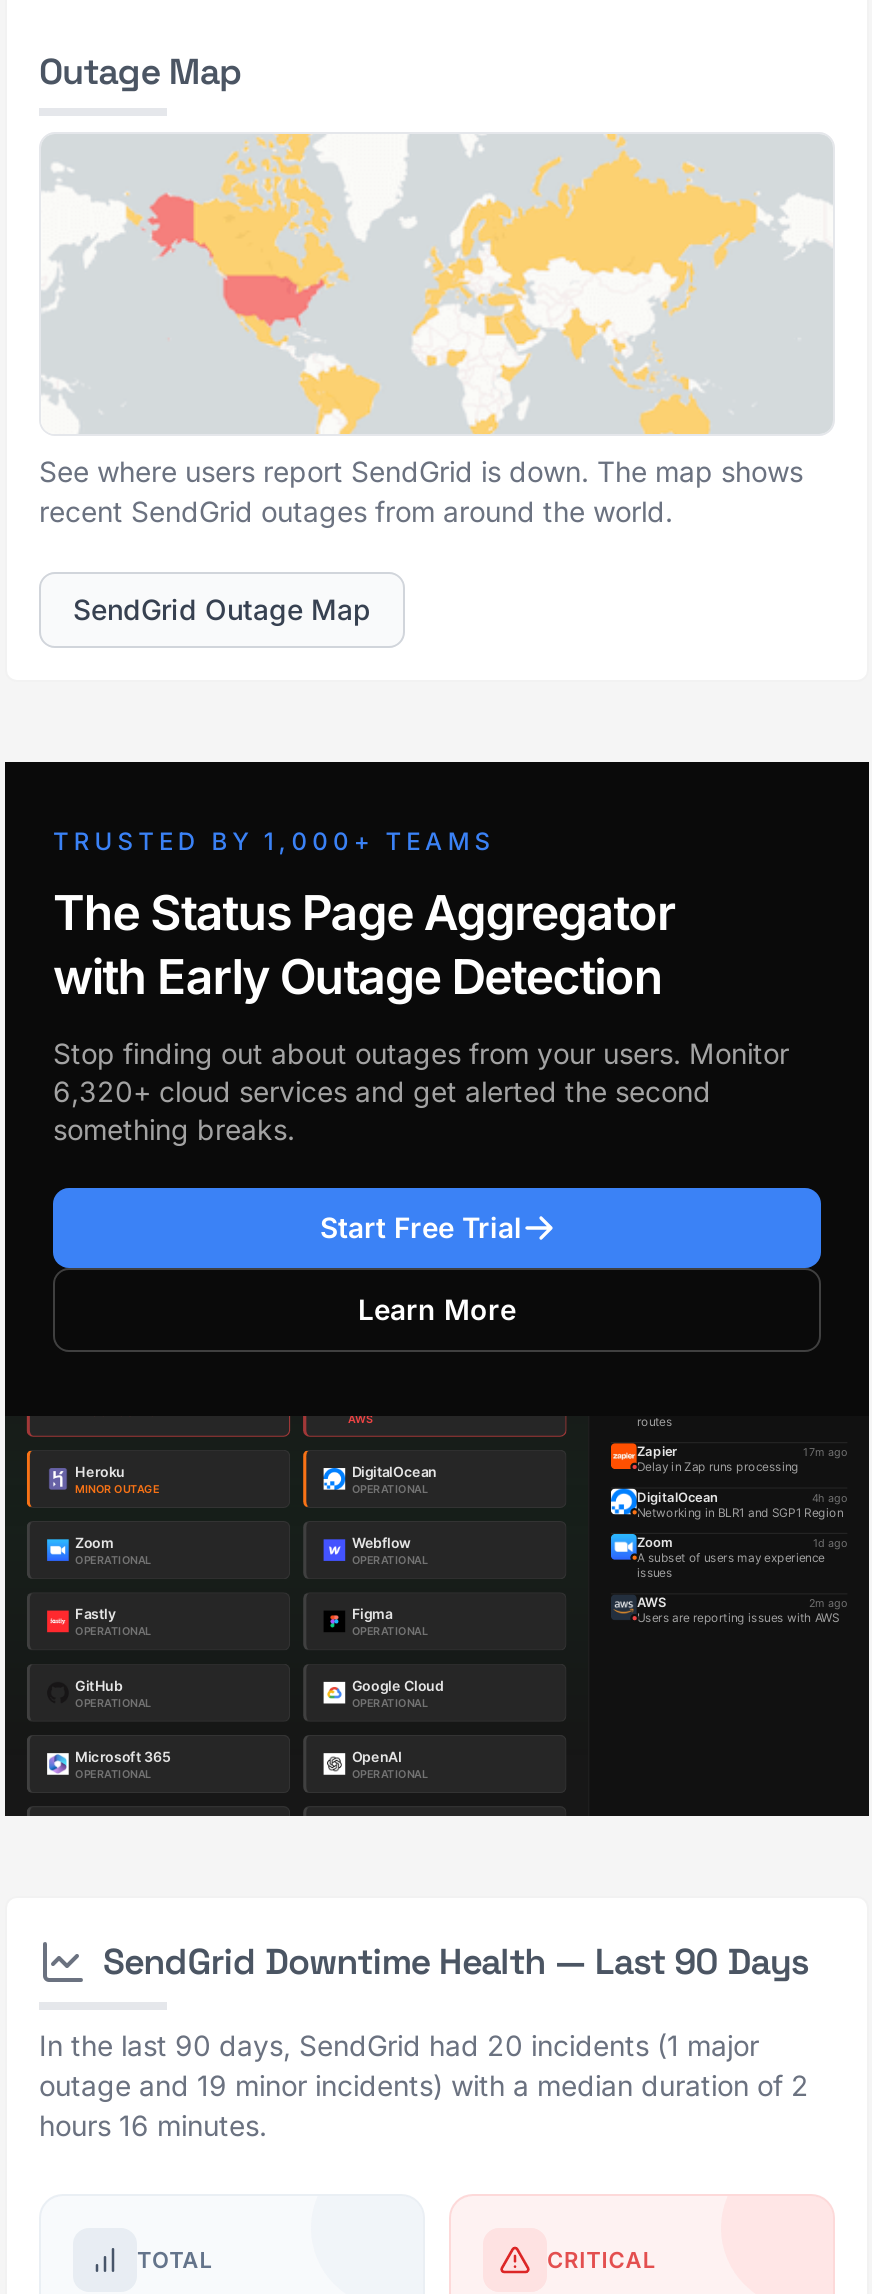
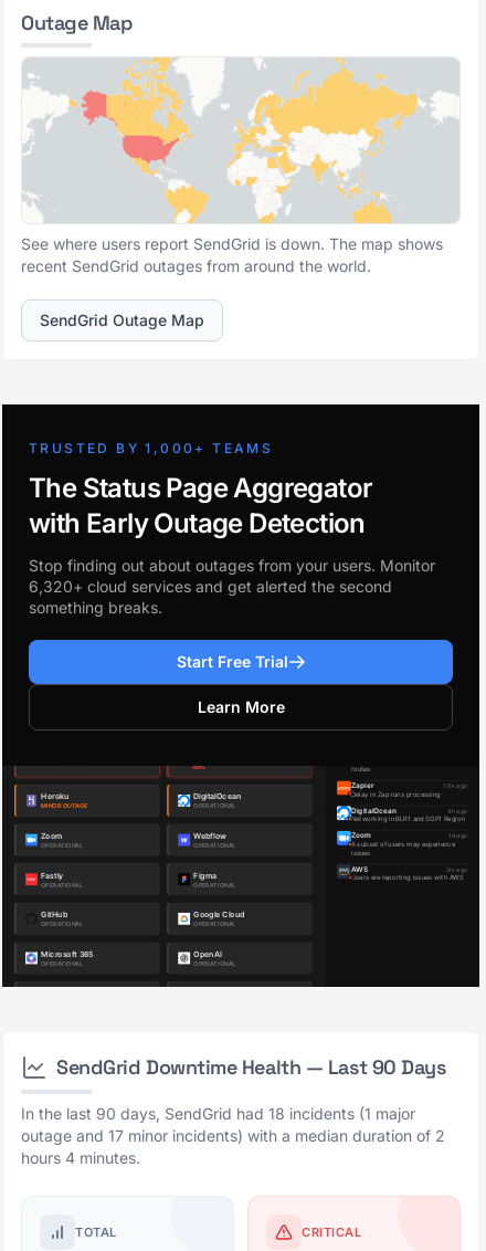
- In the last 90 days, SendGrid had 20 incidents (1 major
+ In the last 90 days, SendGrid had 18 incidents (1 major

- outage and 19 minor incidents) with a median duration of 2
+ outage and 17 minor incidents) with a median duration of 2

- hours 16 minutes.
+ hours 4 minutes.
